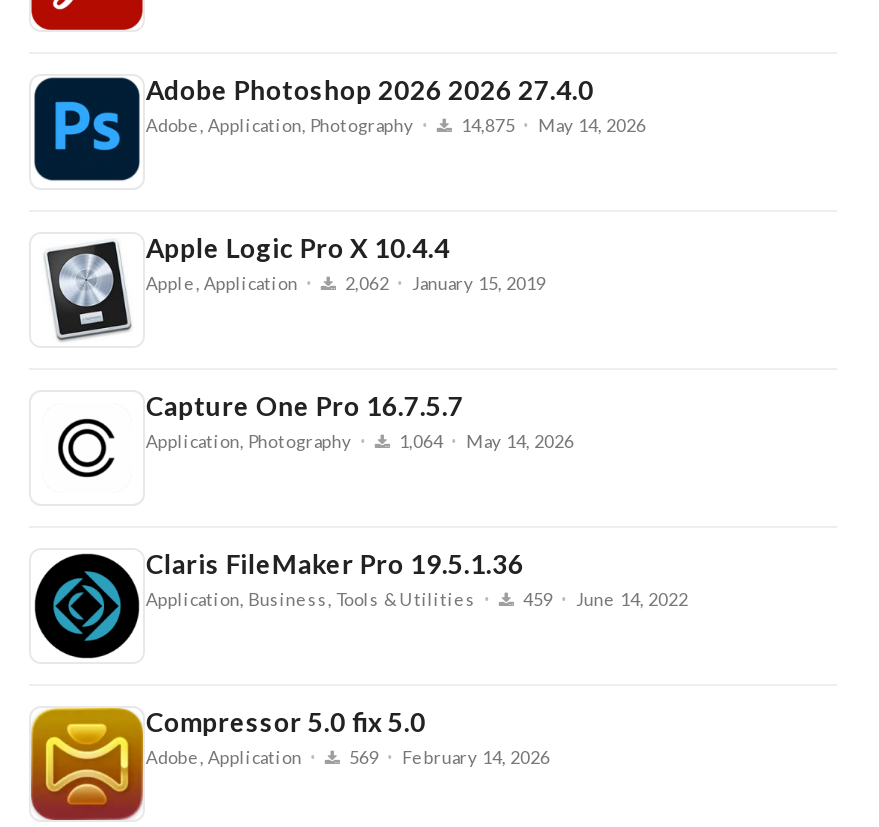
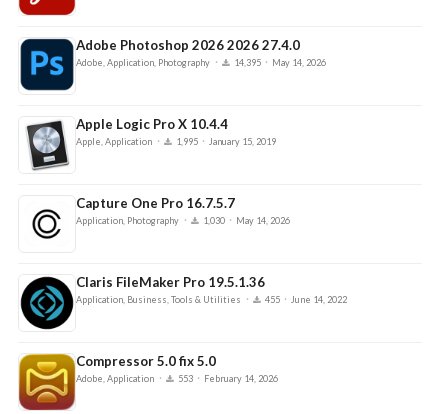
- Adobe, Application, Photography · 14,875 · May 14, 2026
+ Adobe, Application, Photography · 14,395 · May 14, 2026

- Apple, Application · 2,062 · January 15, 2019
+ Apple, Application · 1,995 · January 15, 2019

- Application, Photography · 1,064 · May 14, 2026
+ Application, Photography · 1,030 · May 14, 2026

- Application, Business, Tools & Utilities · 459 · June 14, 2022
+ Application, Business, Tools & Utilities · 455 · June 14, 2022

- Adobe, Application · 569 · February 14, 2026
+ Adobe, Application · 553 · February 14, 2026
